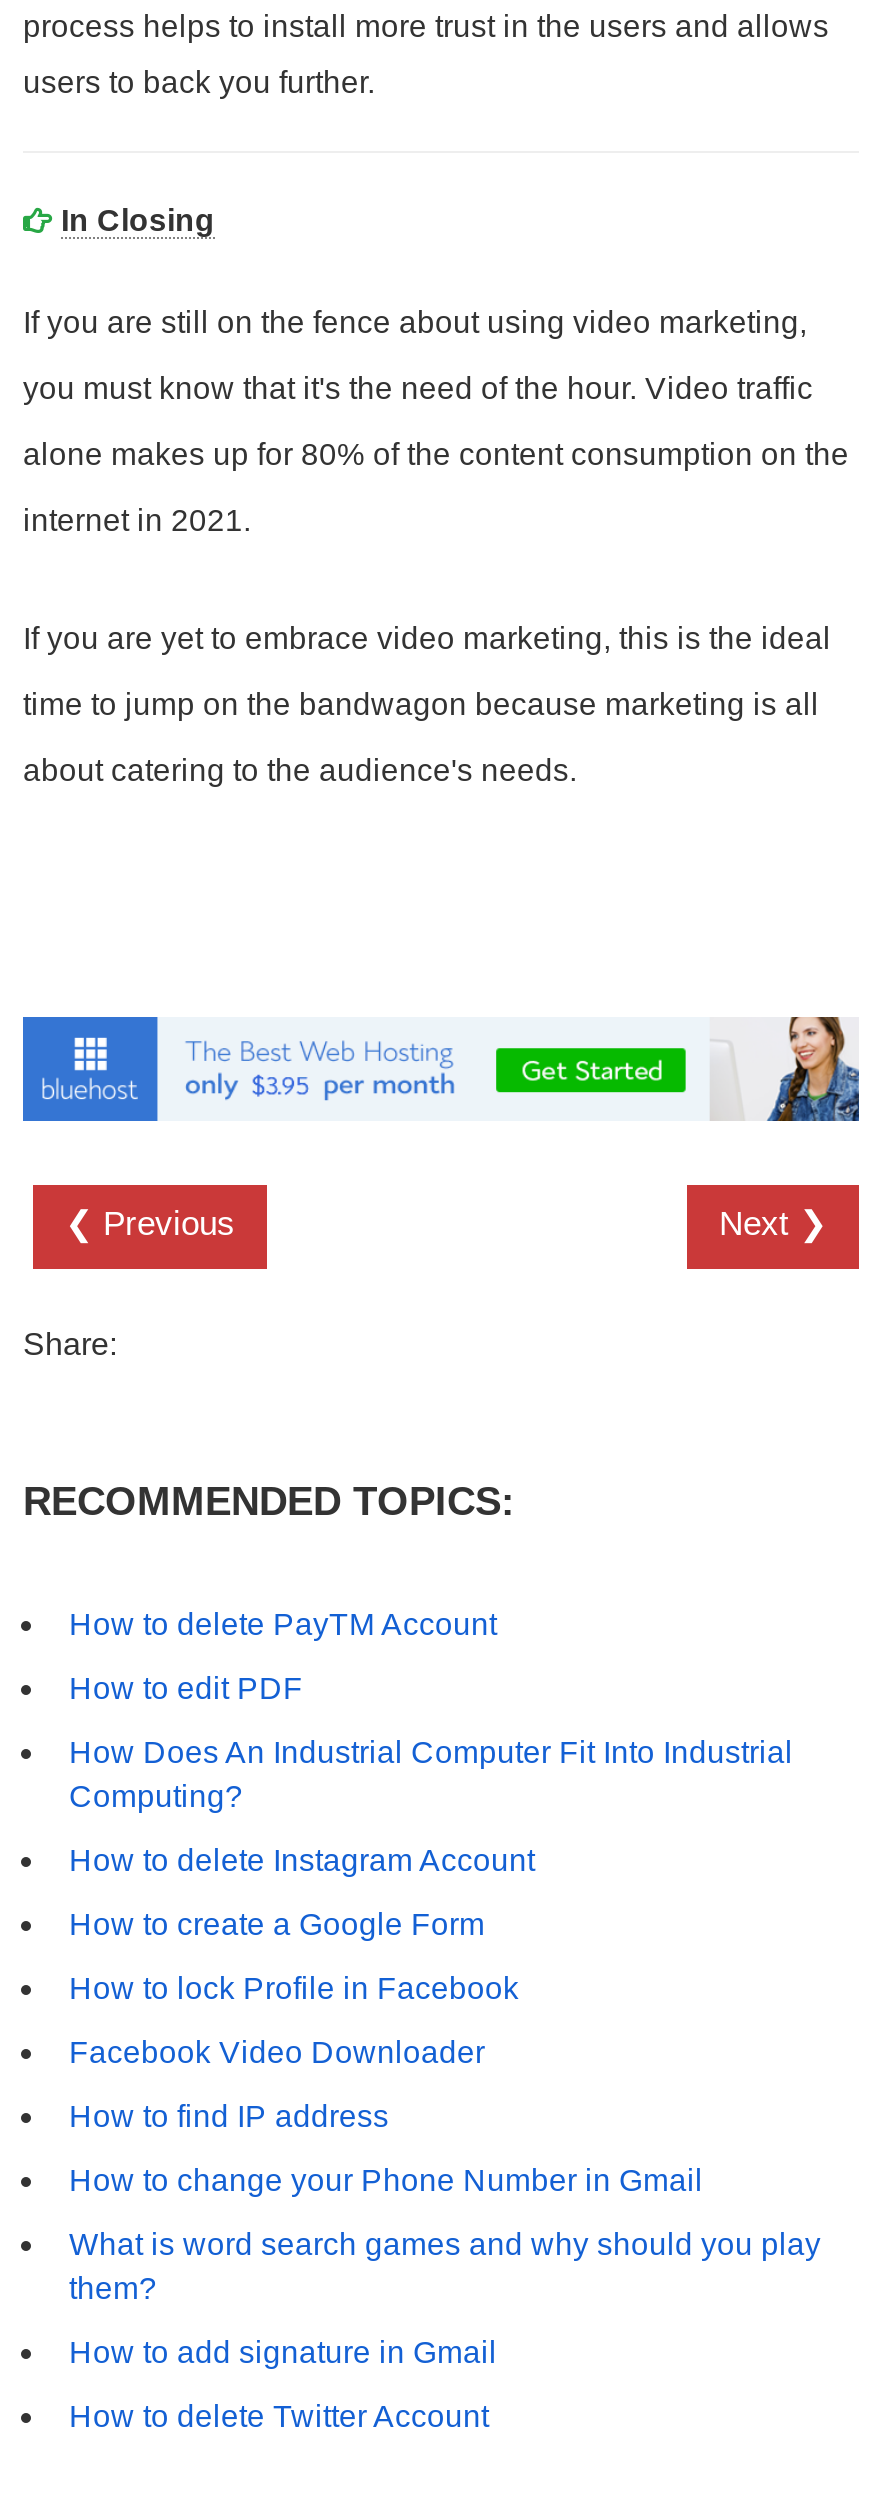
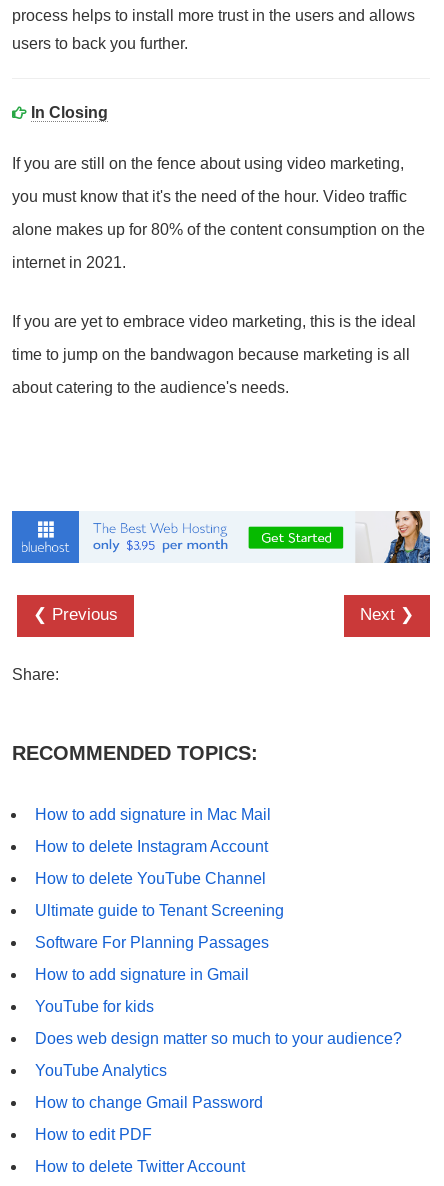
- How to delete PayTM Account
- How Does An Industrial Computer Fit Into Industrial
- Computing?
+ How to add signature in Mac Mail

moved down: How to edit PDF

moved up: How to delete Instagram Account

- How to create a Google Form
- How to lock Profile in Facebook
- Facebook Video Downloader
- How to find IP address
- How to change your Phone Number in Gmail
- What is word search games and why should you play
- them?
+ How to delete YouTube Channel
+ Ultimate guide to Tenant Screening
+ Software For Planning Passages

moved up: How to add signature in Gmail

+ YouTube for kids
+ Does web design matter so much to your audience?
+ YouTube Analytics
+ How to change Gmail Password
